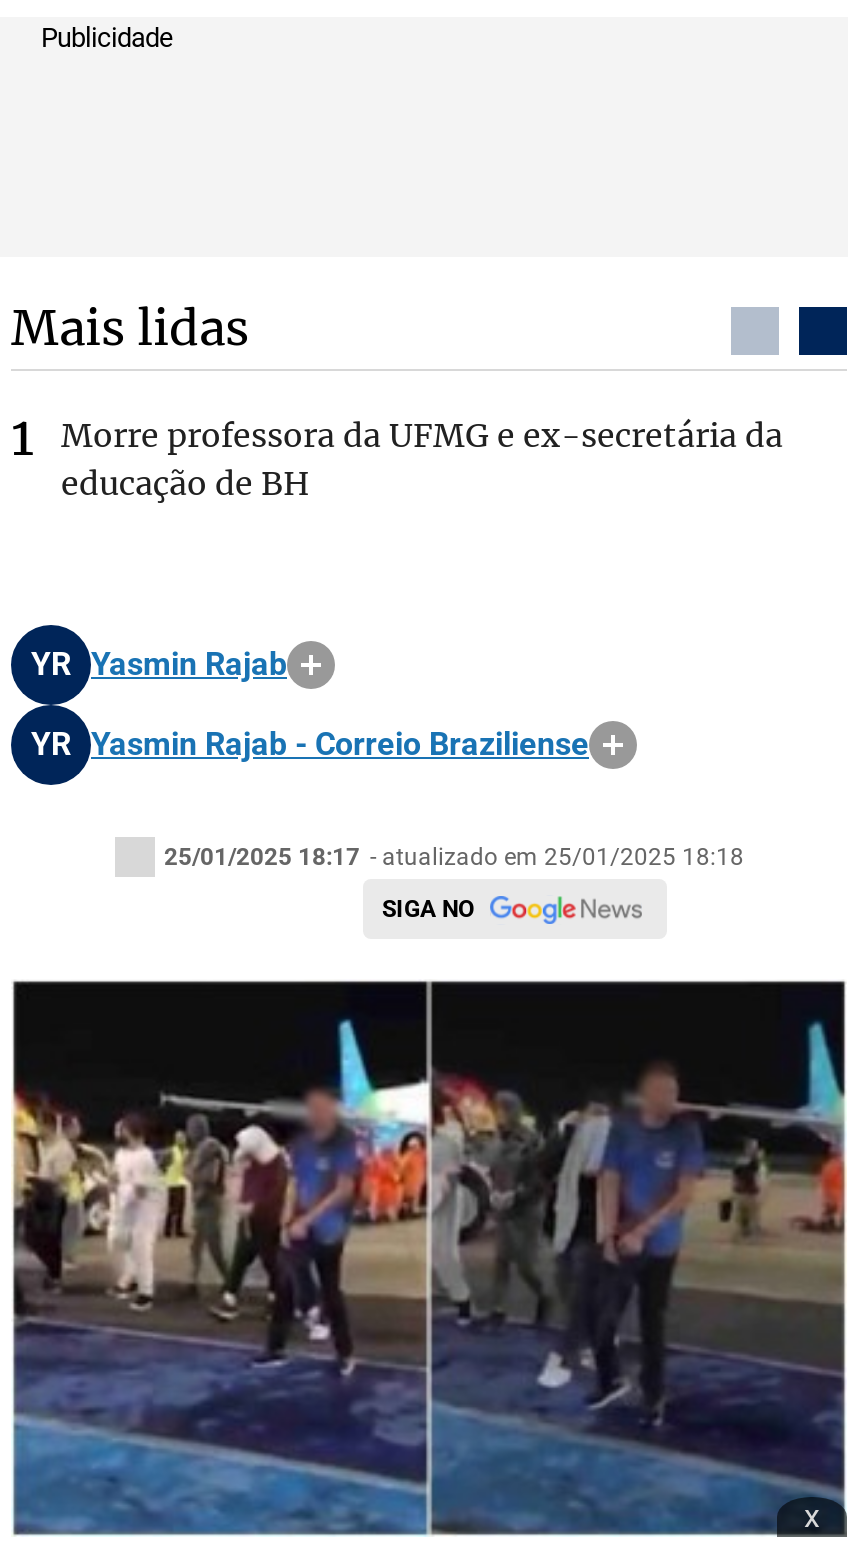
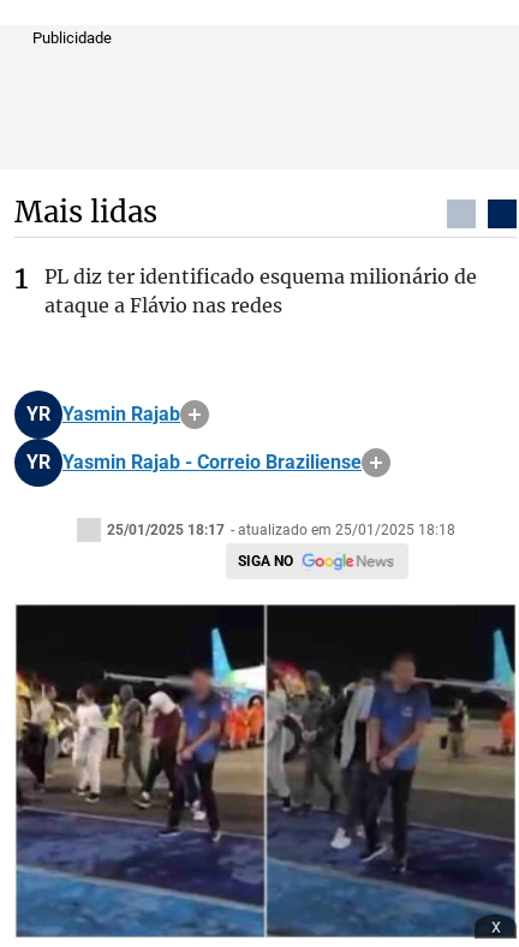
- Morre professora da UFMG e ex-secretária da
- educação de BH
+ PL diz ter identificado esquema milionário de
+ ataque a Flávio nas redes
